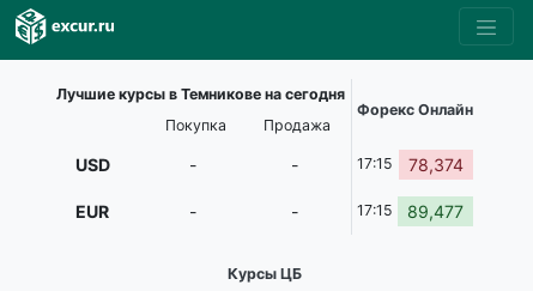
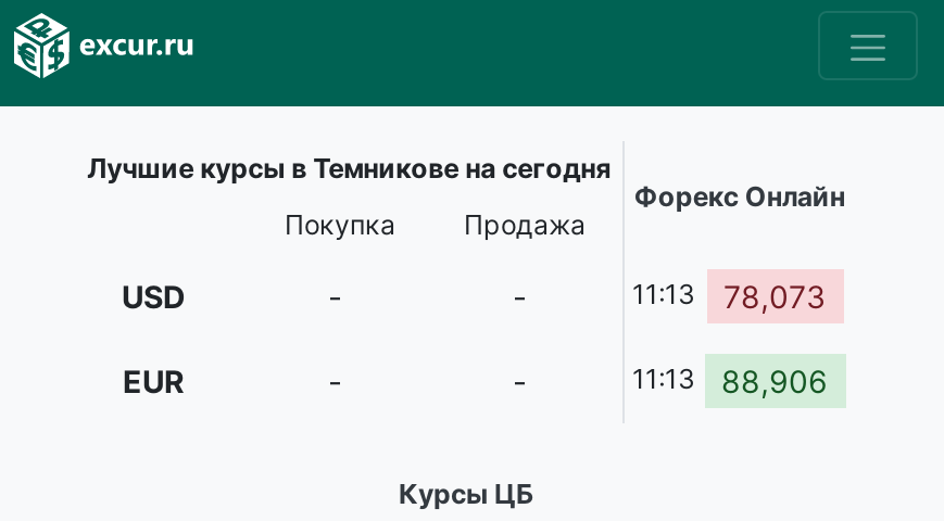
- 17:15
+ 11:13

- 78,374
+ 78,073

- 17:15
+ 11:13

- 89,477
+ 88,906
